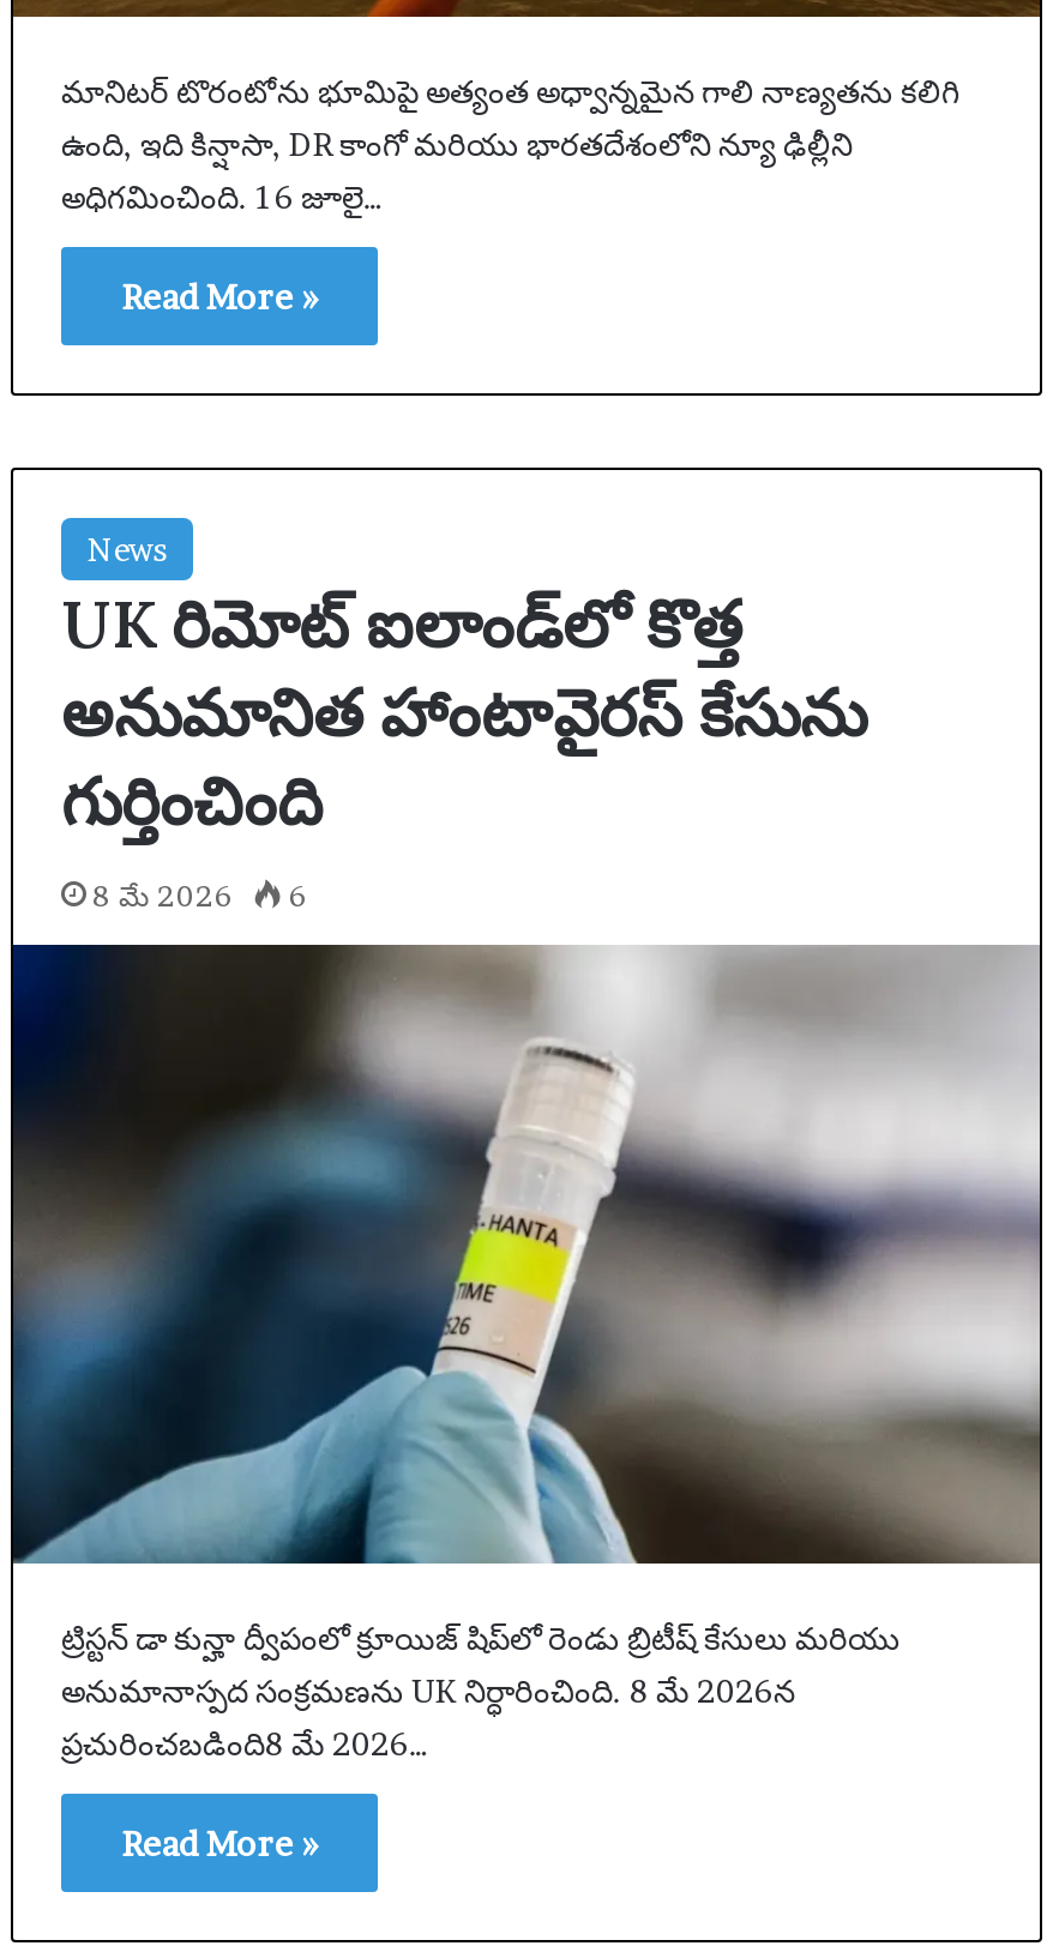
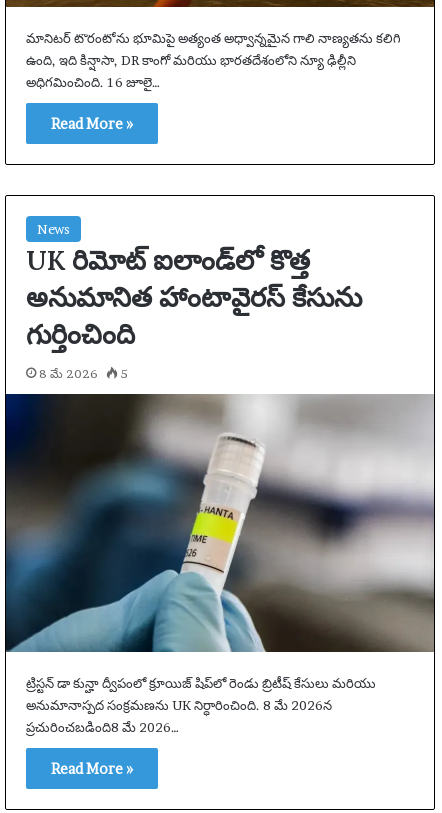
- 8 మే 2026 6
+ 8 మే 2026 5
